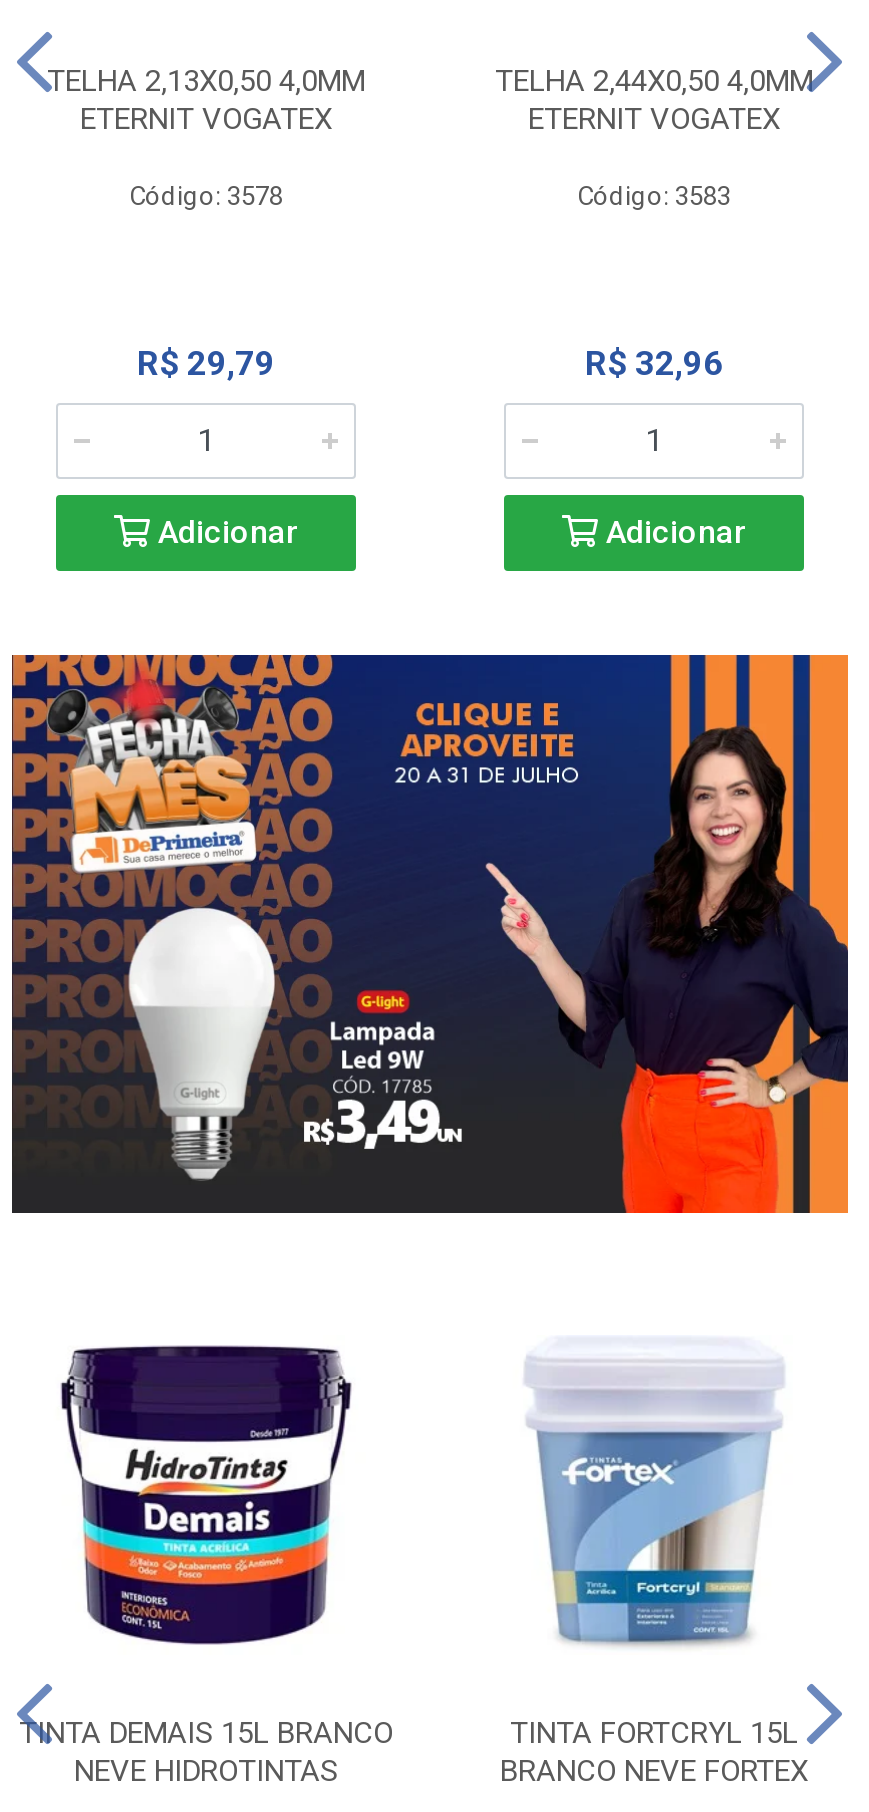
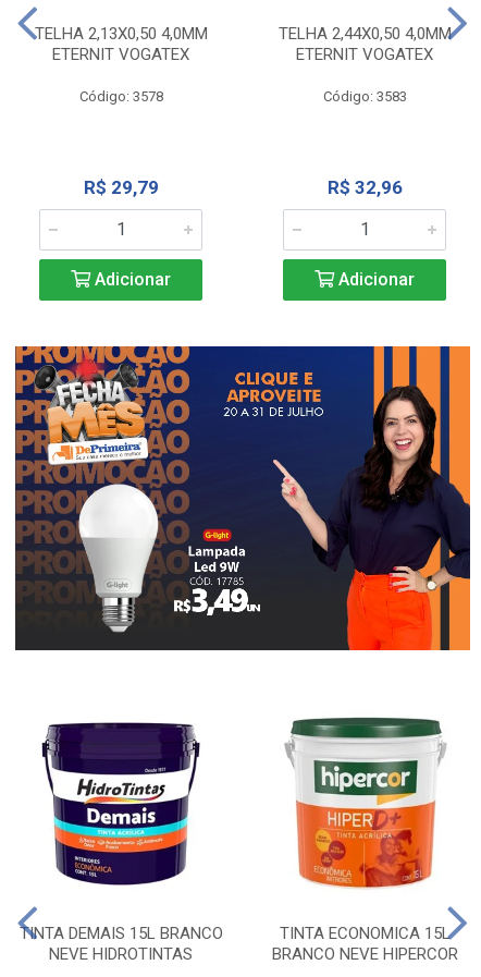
- [image]
- TINTA FORTCRYL 15L
+ [image]
+ TINTA ECONOMICA 15L

- BRANCO NEVE FORTEX
+ BRANCO NEVE HIPERCOR
